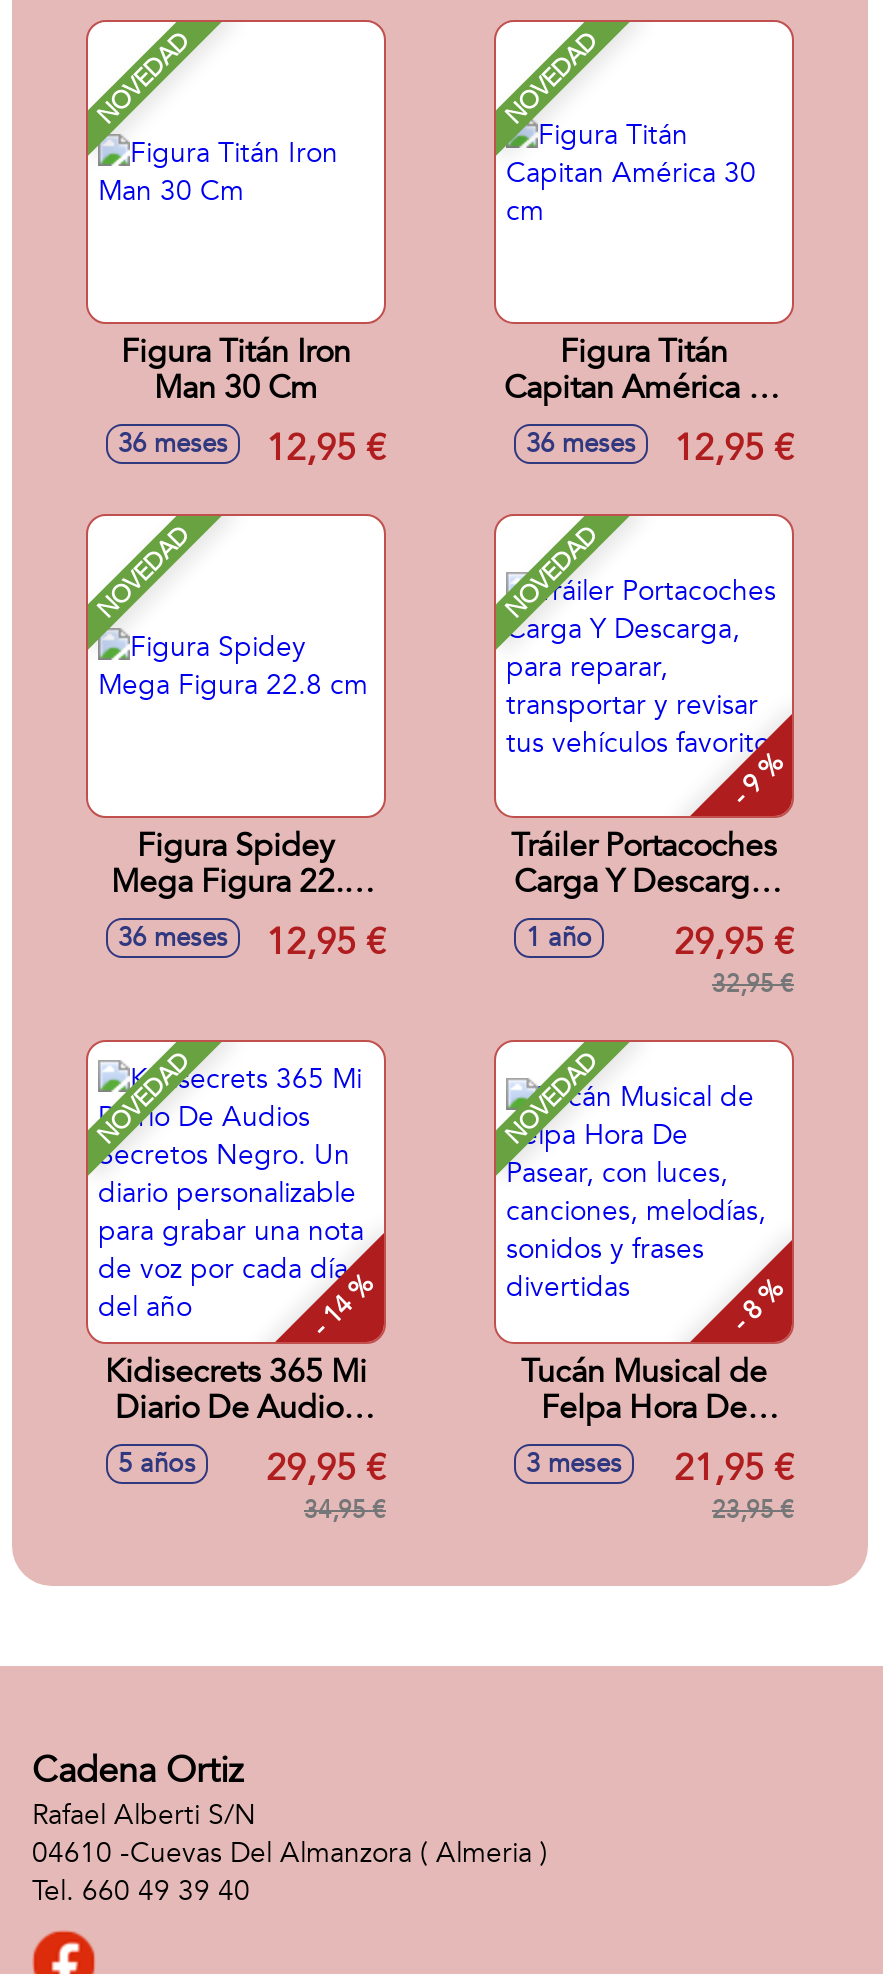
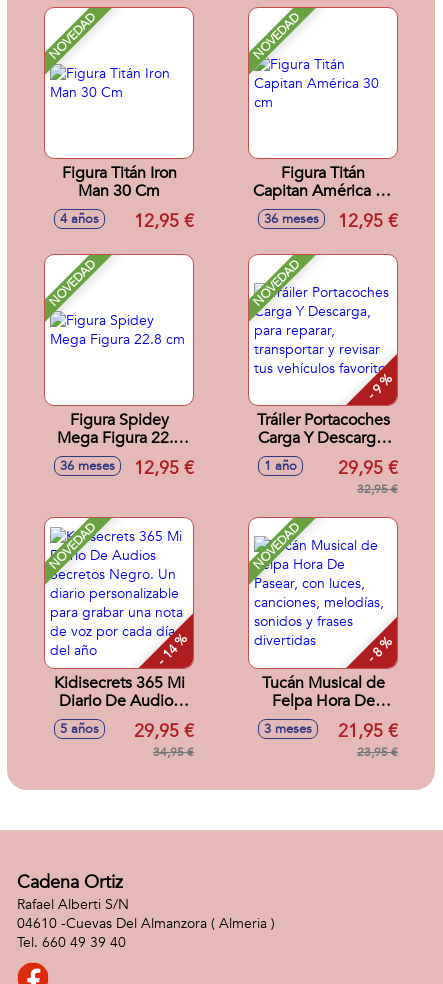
- 36 meses 12,95 €
+ 4 años 12,95 €
